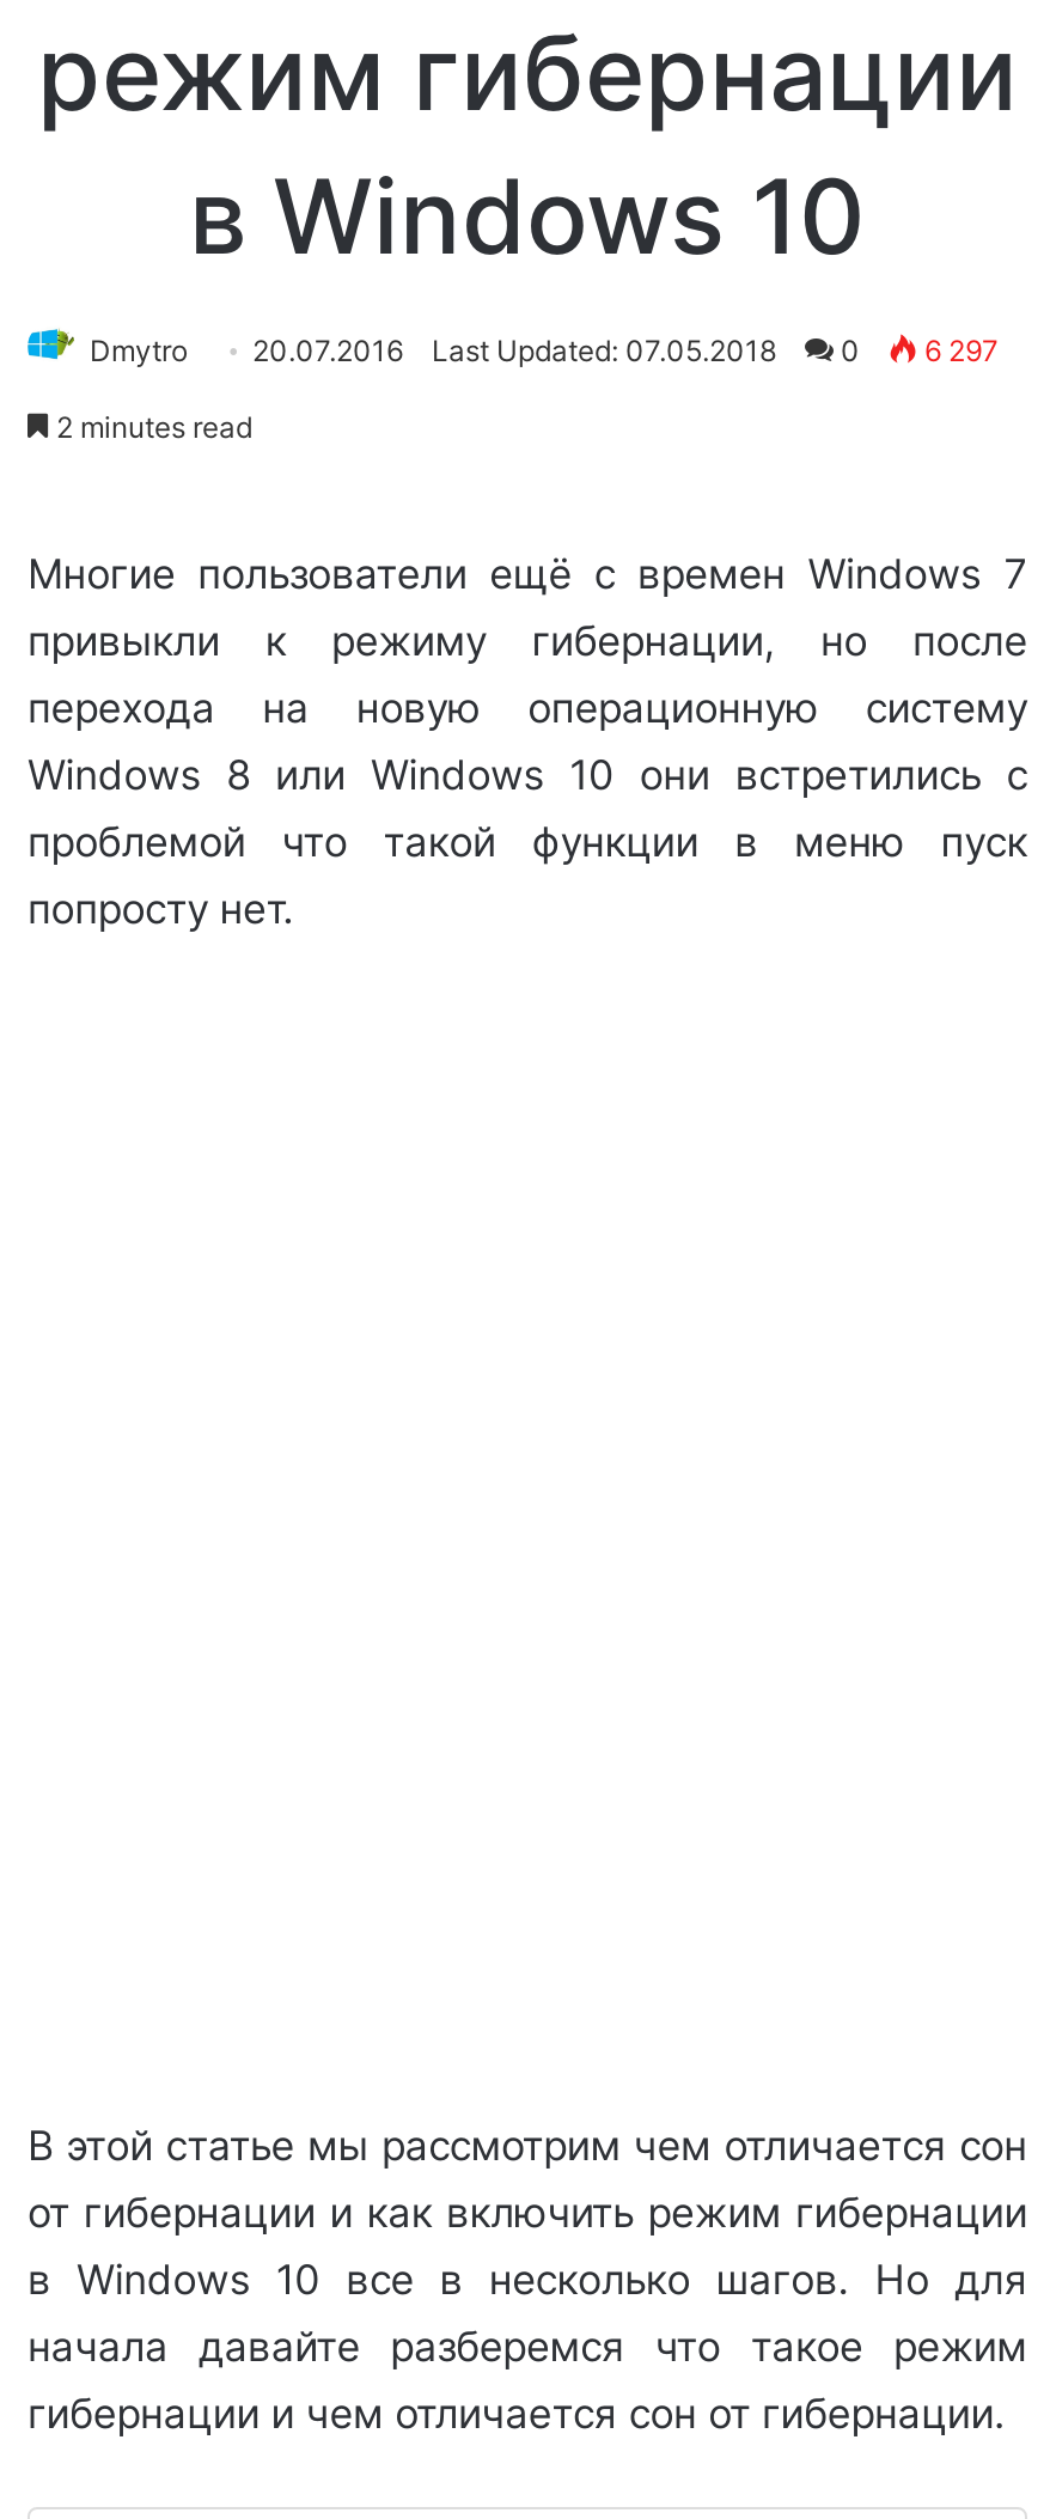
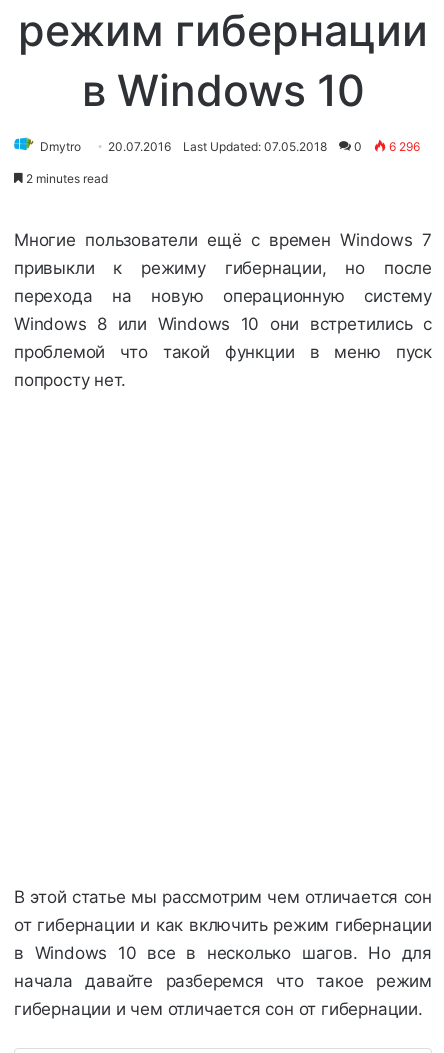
- Dmytro 20.07.2016 Last Updated: 07.05.2018 0 6 297
+ Dmytro 20.07.2016 Last Updated: 07.05.2018 0 6 296
